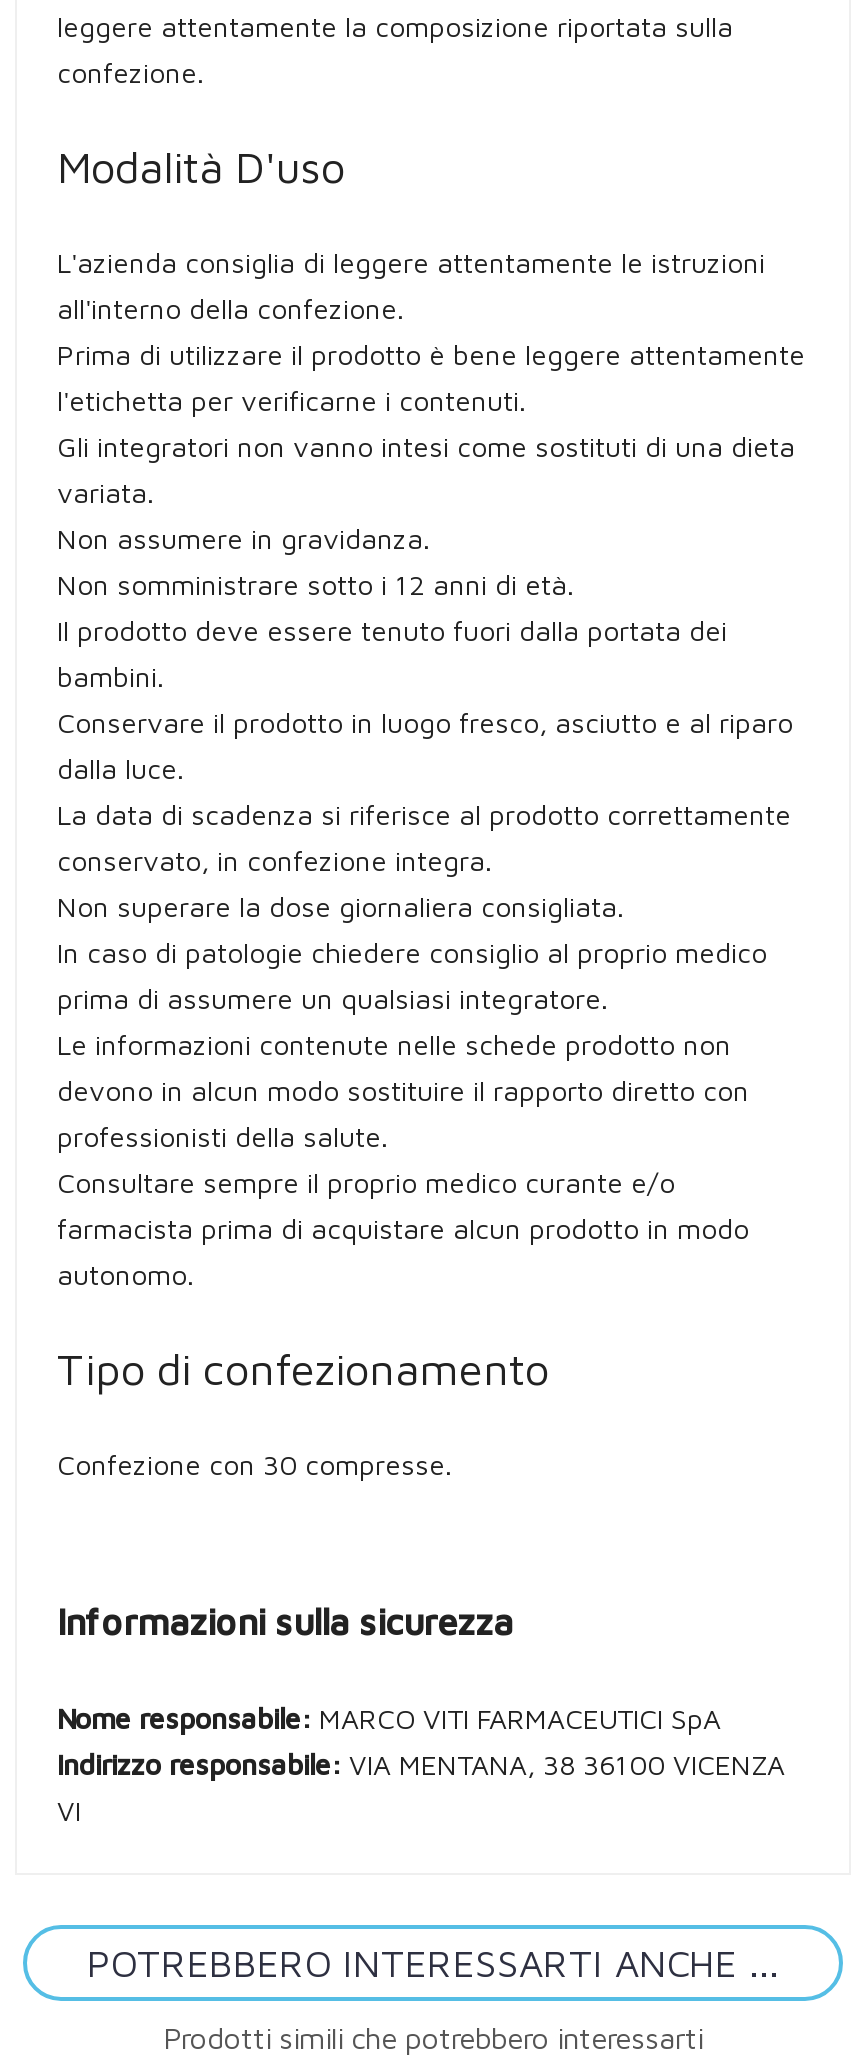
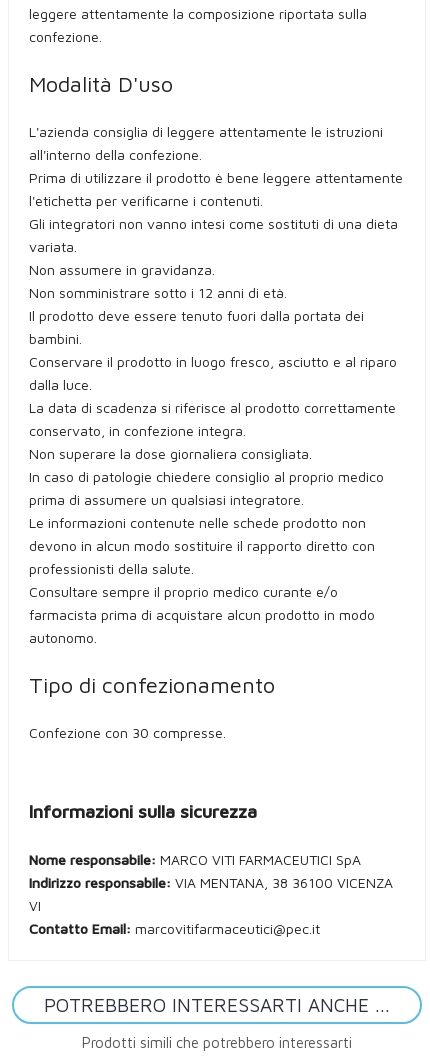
+ Contatto Email: marcovitifarmaceutici@pec.it
